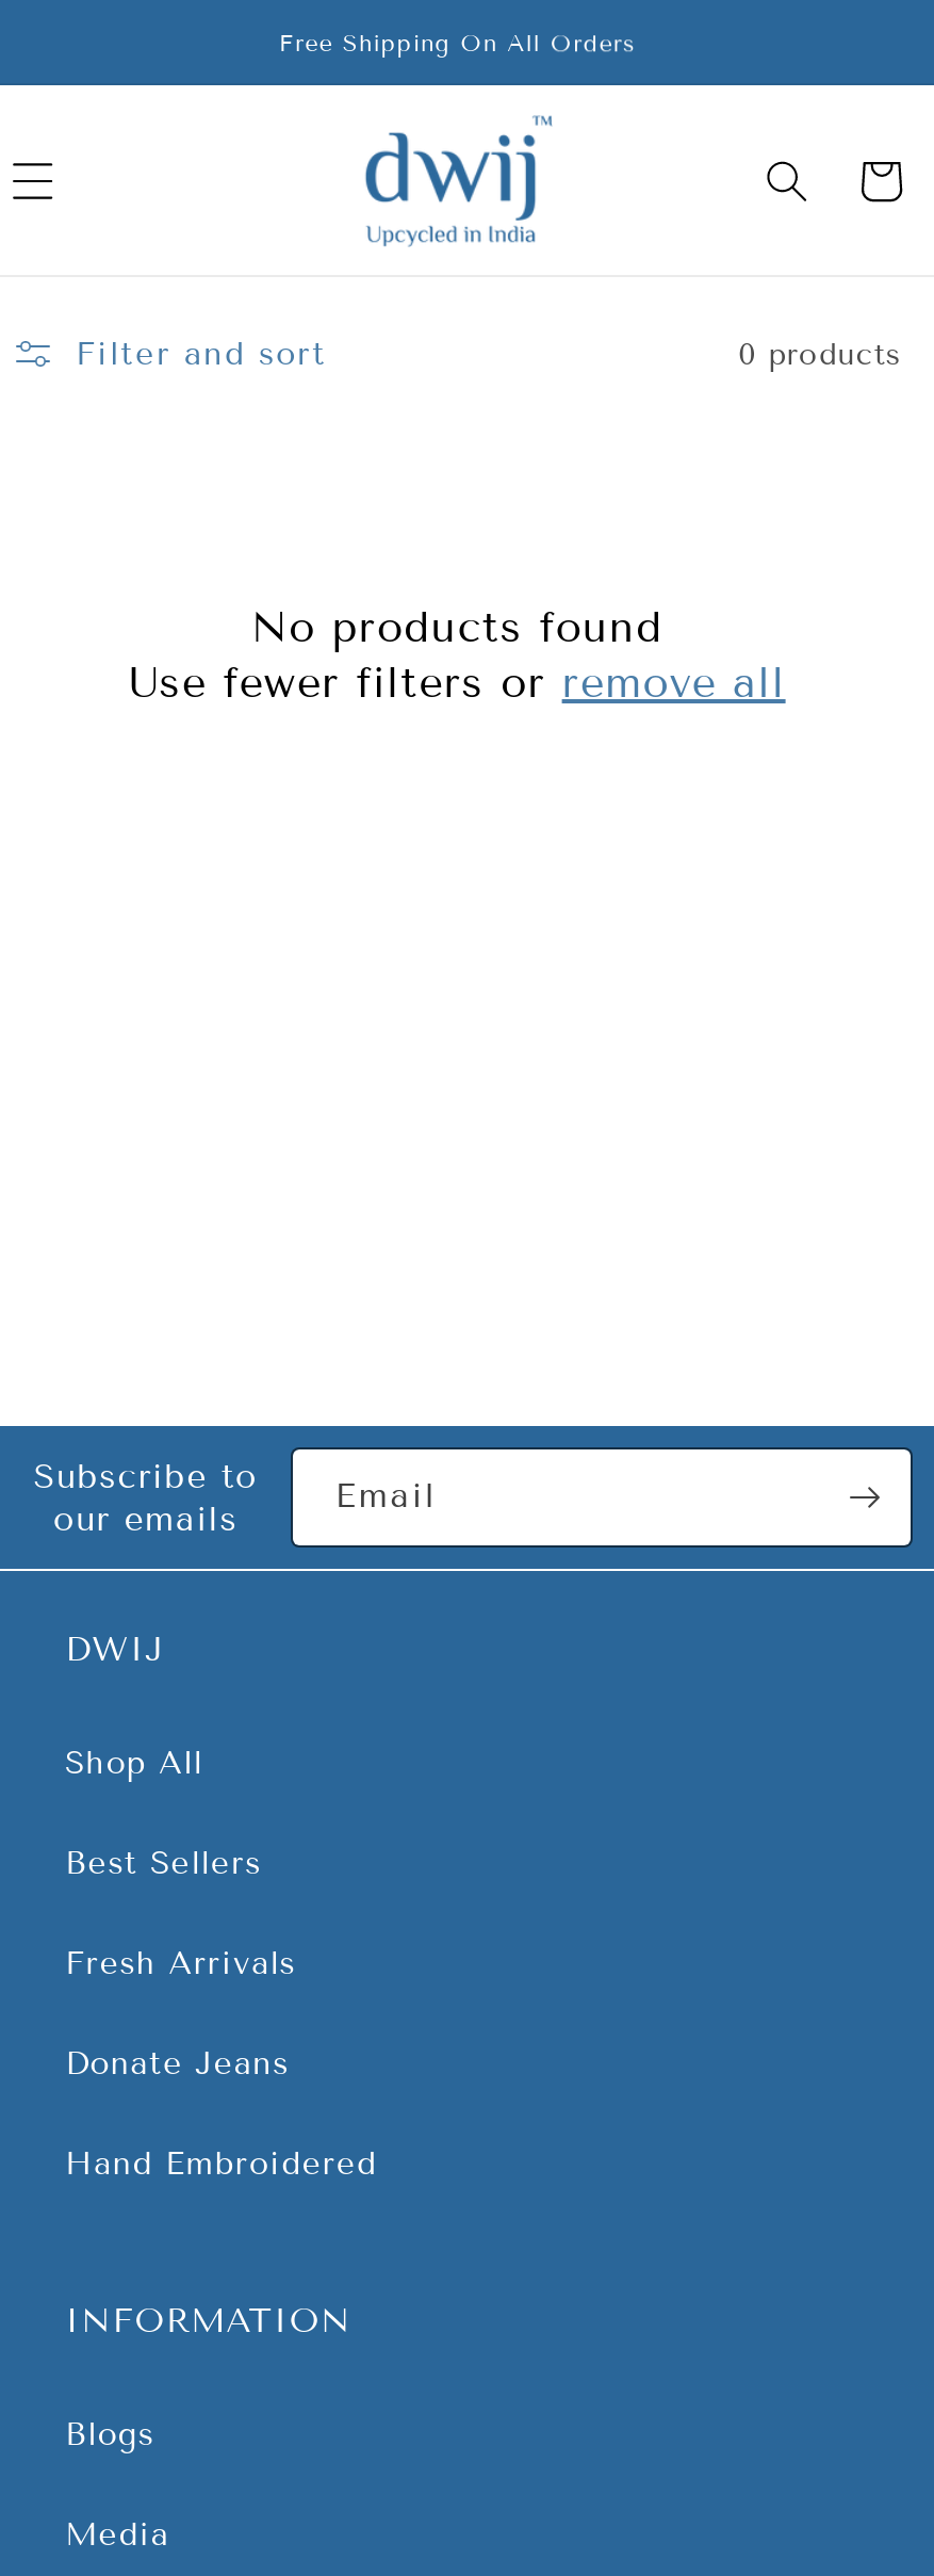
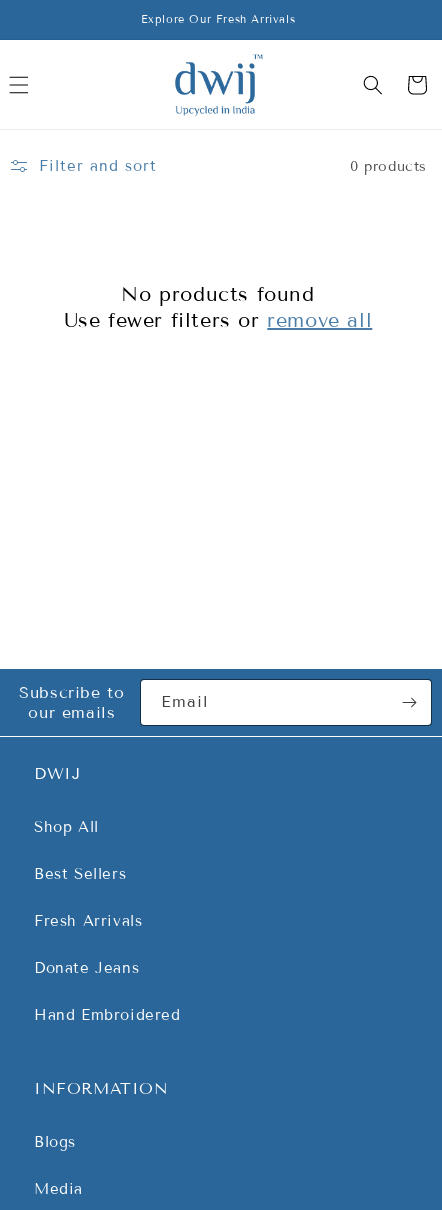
- Free Shipping On All Orders
+ Explore Our Fresh Arrivals
